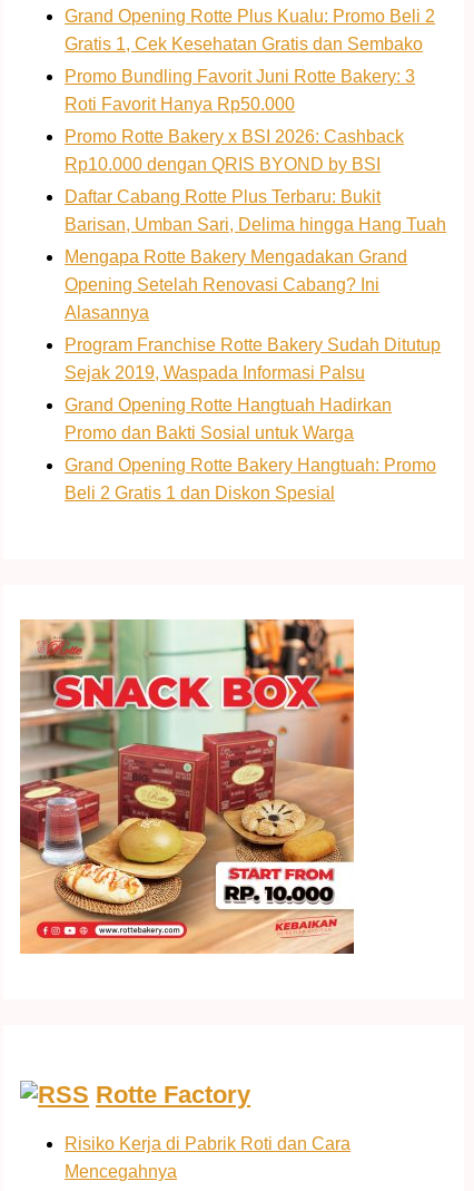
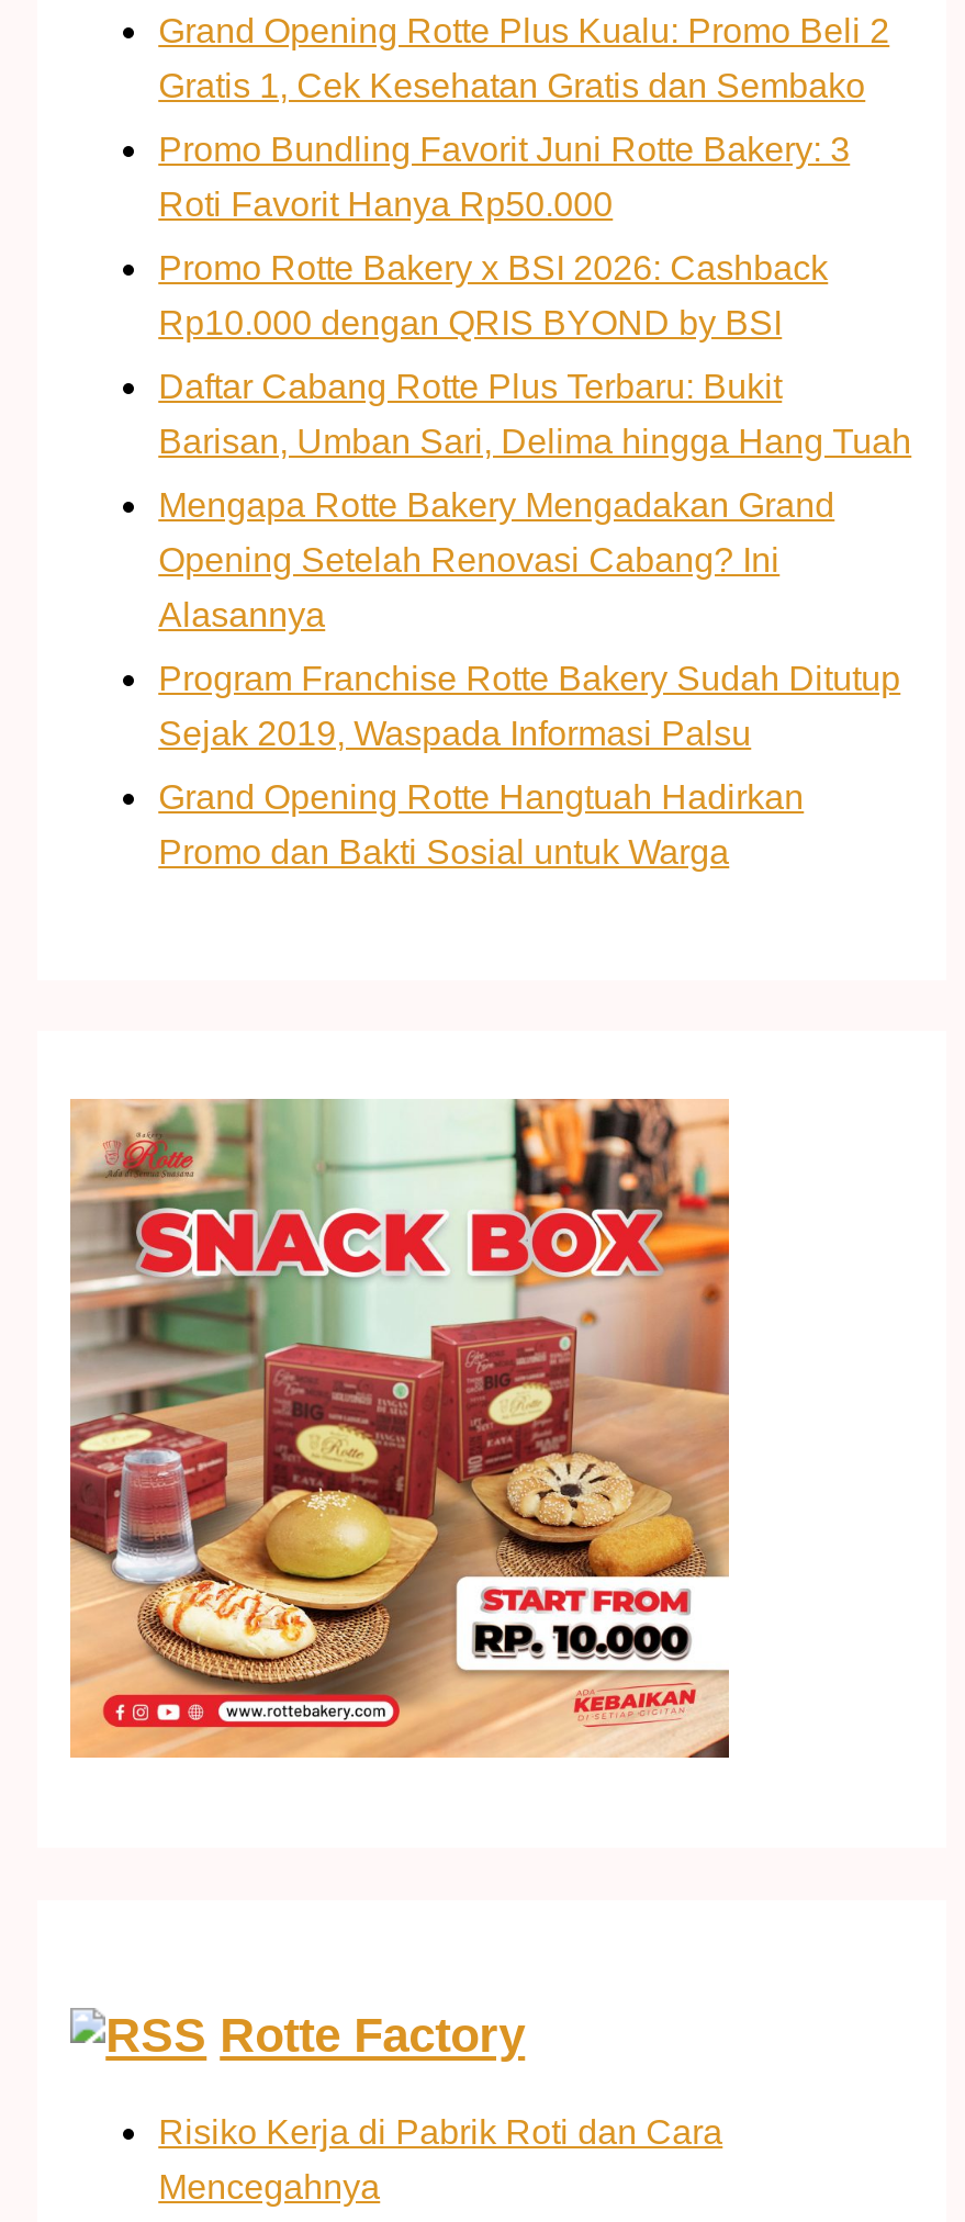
- Grand Opening Rotte Bakery Hangtuah: Promo
- Beli 2 Gratis 1 dan Diskon Spesial
